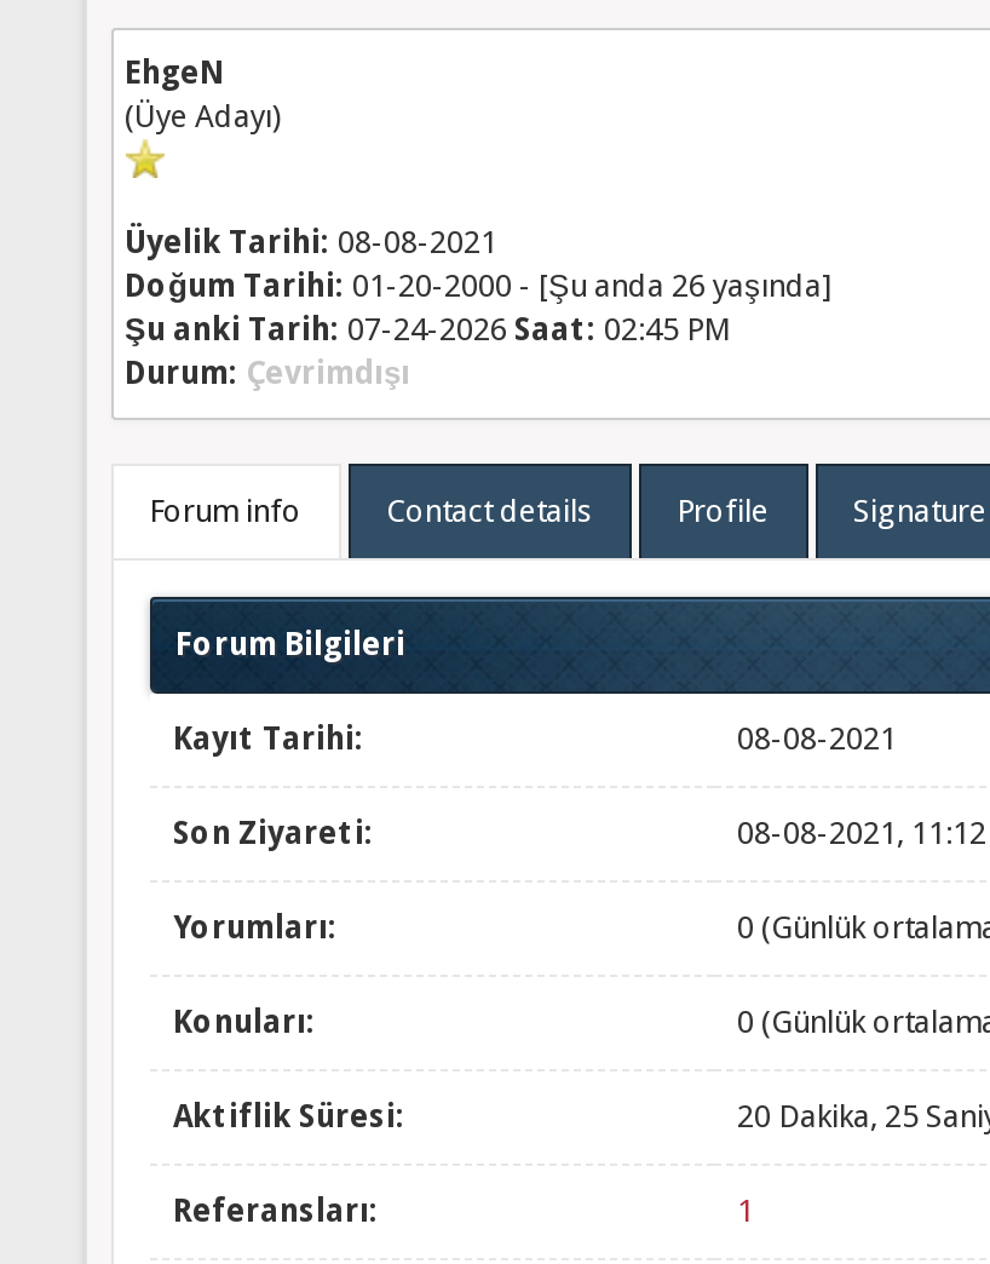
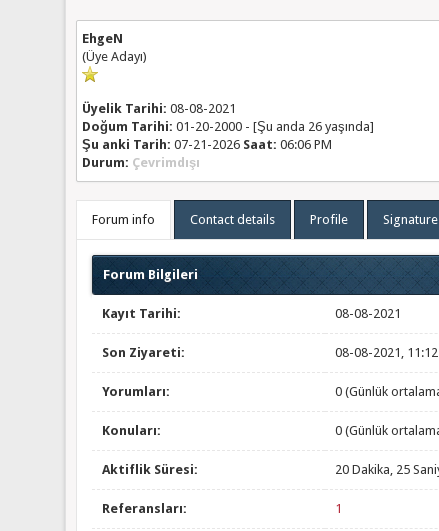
- Şu anki Tarih: 07-24-2026 Saat: 02:45 PM
+ Şu anki Tarih: 07-21-2026 Saat: 06:06 PM
